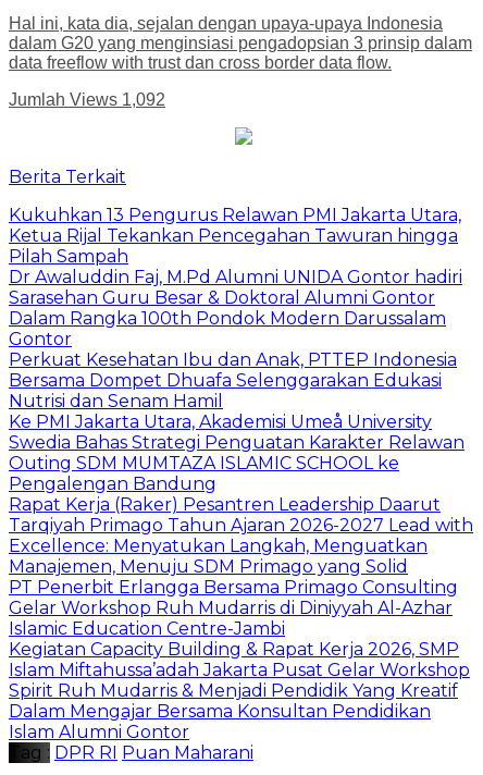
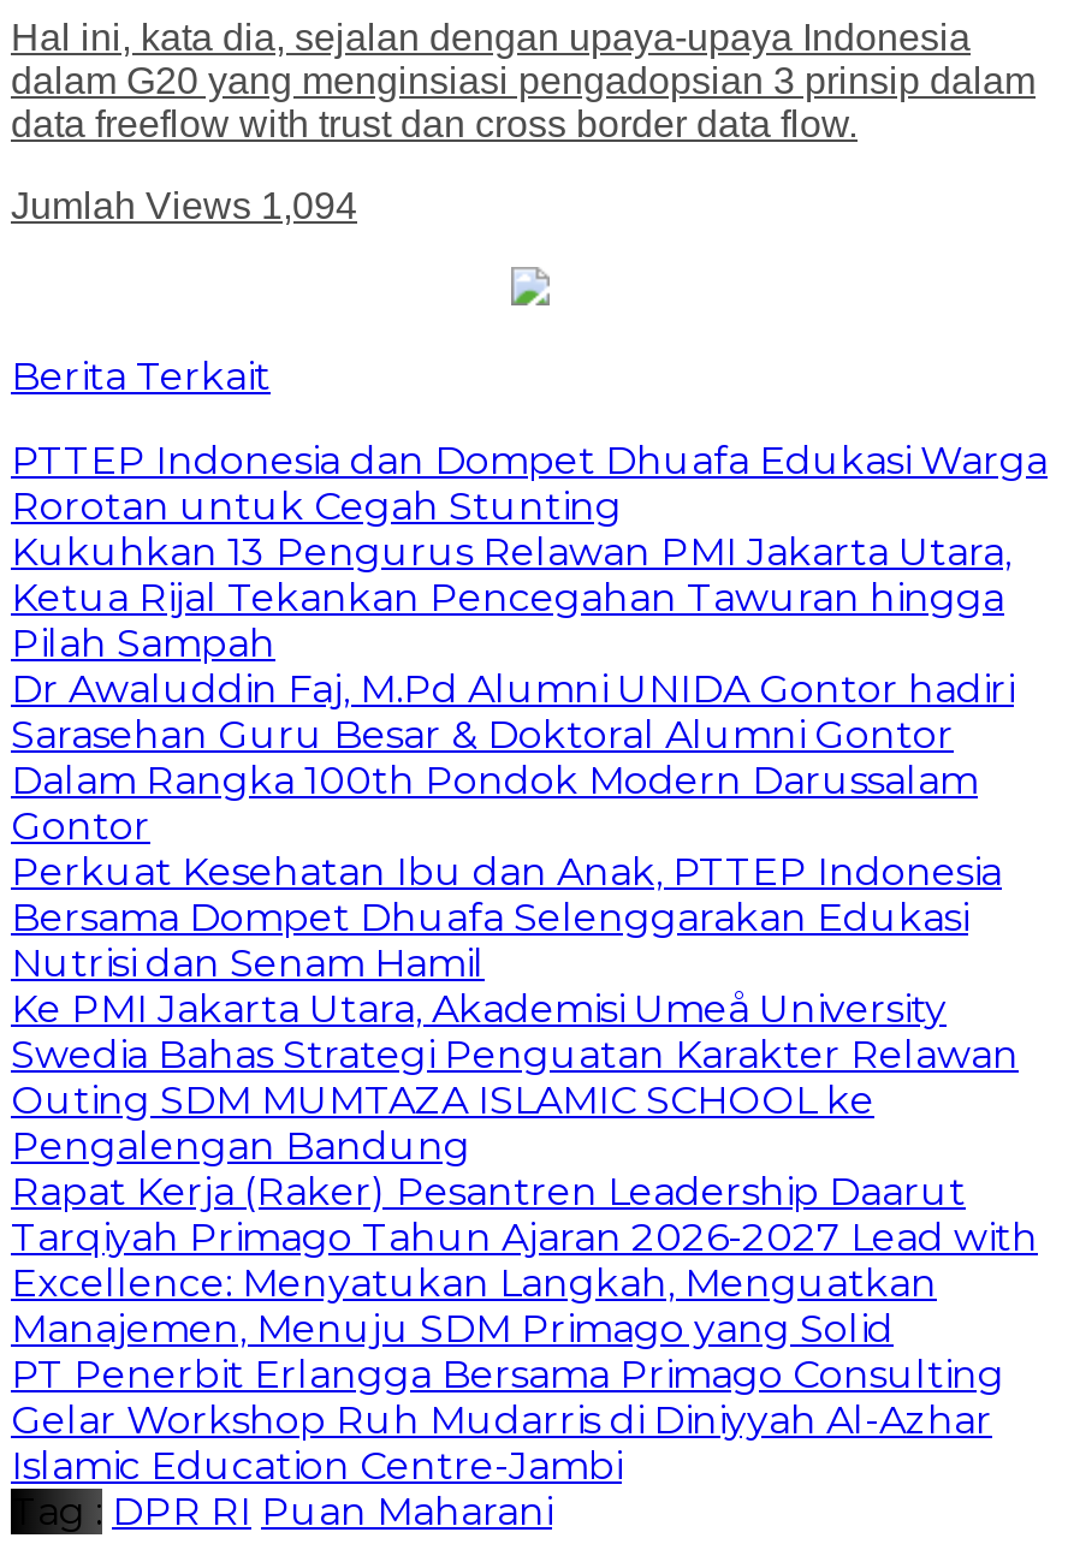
- Jumlah Views 1,092
+ Jumlah Views 1,094

+ PTTEP Indonesia dan Dompet Dhuafa Edukasi Warga
+ Rorotan untuk Cegah Stunting

moved down: Kukuhkan 13 Pengurus Relawan PMI Jakarta Utara, | Ketua Rijal Tekankan Pencegahan Tawuran hingga | Pilah Sampah | ... | Gelar Workshop Ruh Mudarris di Diniyyah Al-Azhar | Islamic Education Centre-Jambi

- Kegiatan Capacity Building & Rapat Kerja 2026, SMP
- Islam Miftahussa’adah Jakarta Pusat Gelar Workshop
- Spirit Ruh Mudarris & Menjadi Pendidik Yang Kreatif
- Dalam Mengajar Bersama Konsultan Pendidikan
- Islam Alumni Gontor
